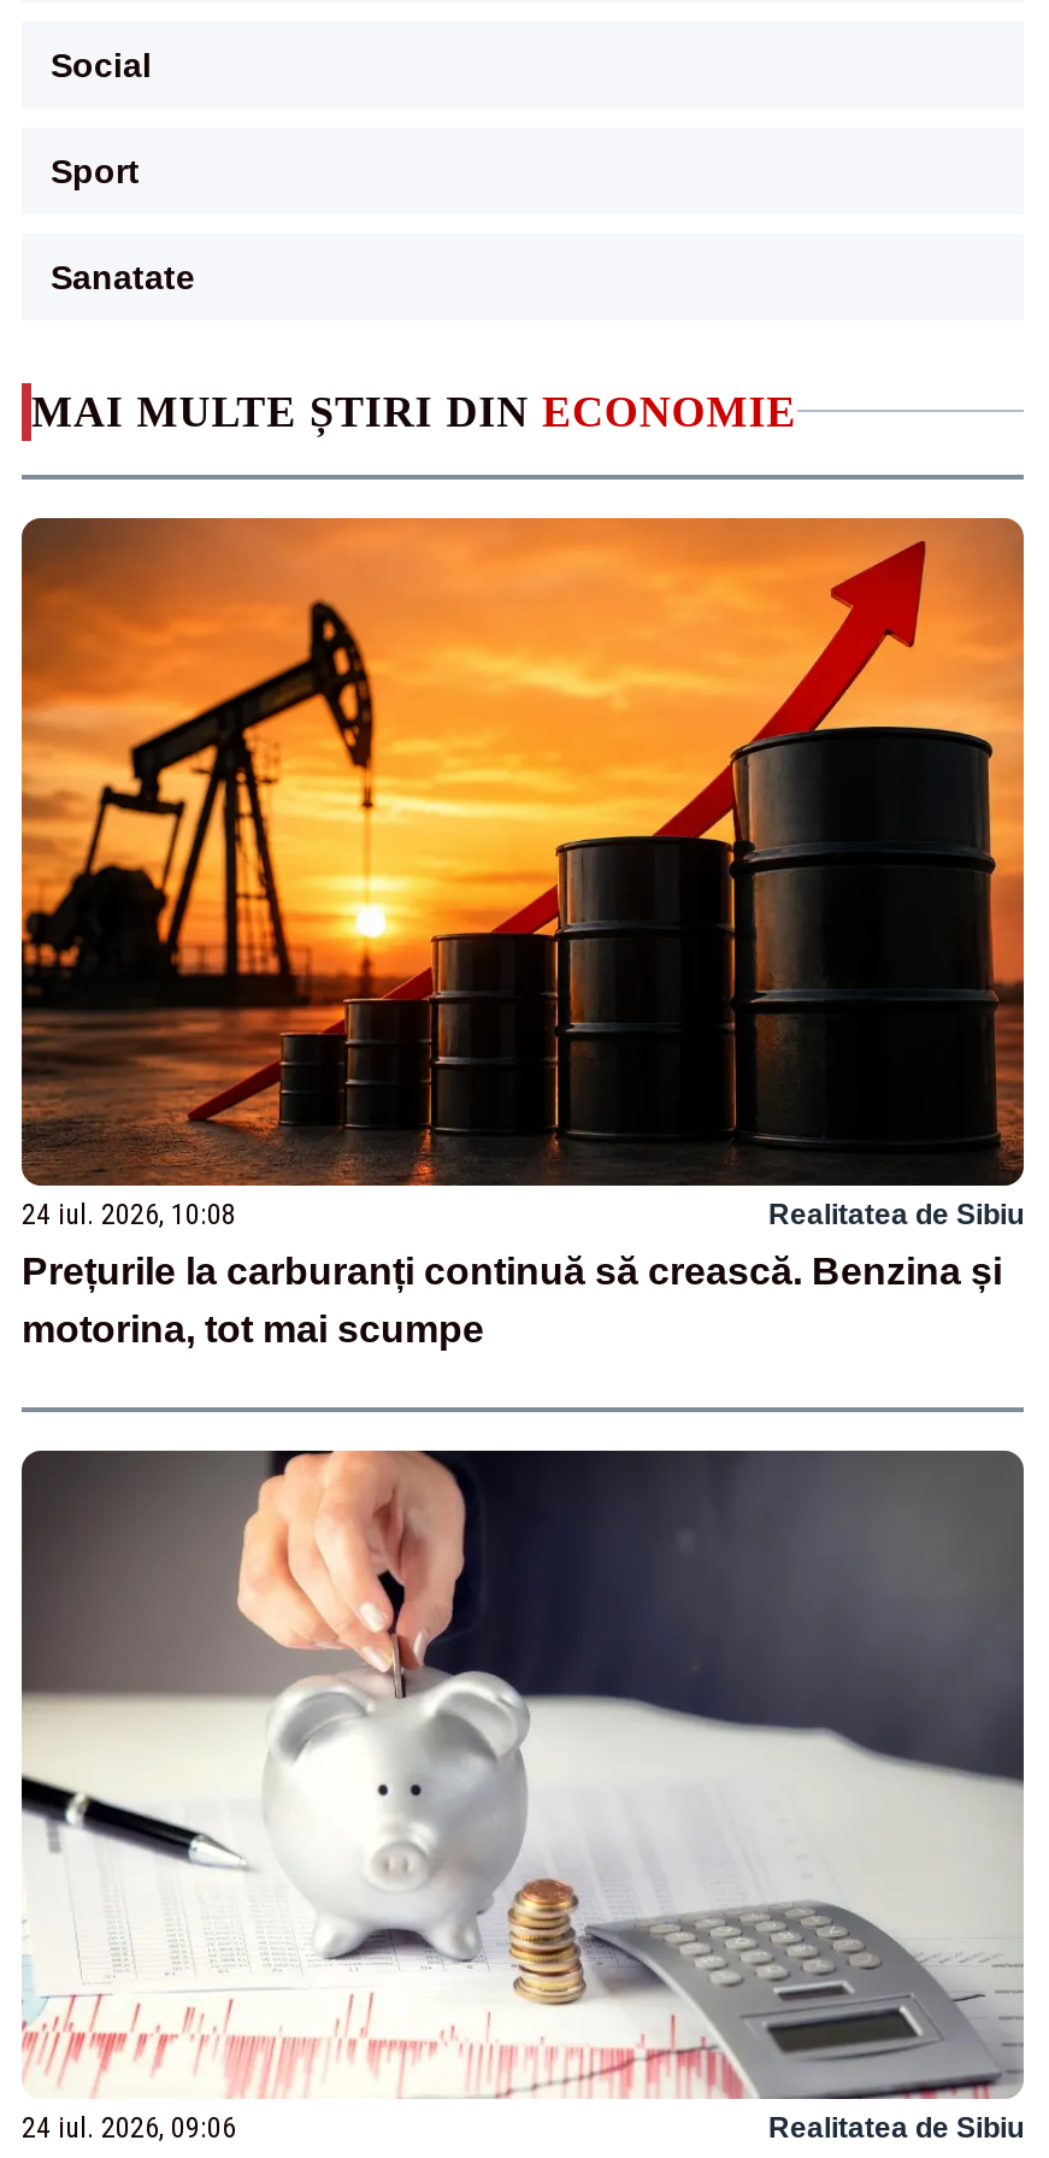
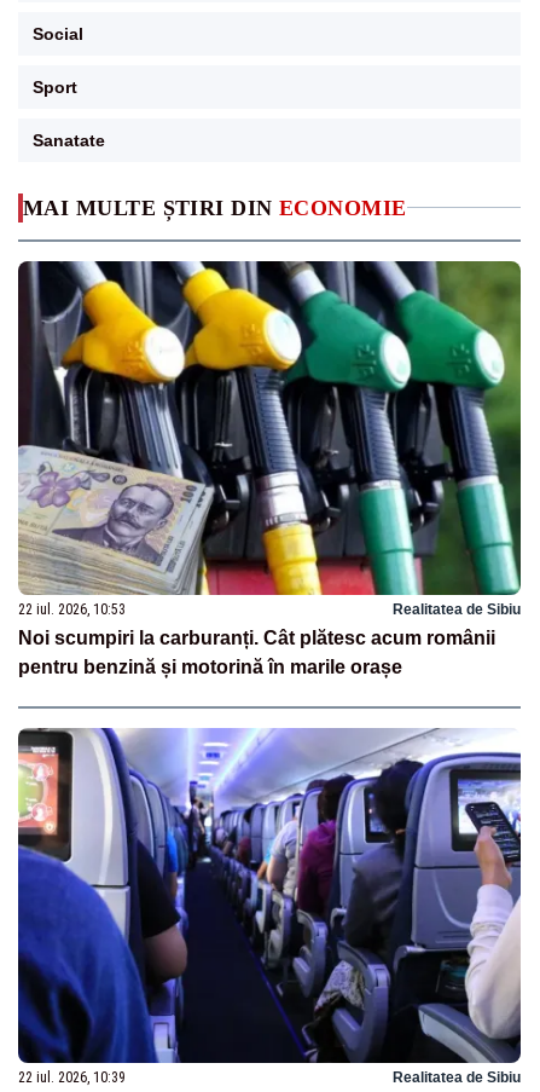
- [image]
- 24 iul. 2026, 10:08
+ [image]
+ 22 iul. 2026, 10:53

- Prețurile la carburanți continuă să crească. Benzina și
- motorina, tot mai scumpe
+ Noi scumpiri la carburanți. Cât plătesc acum românii
+ pentru benzină și motorină în marile orașe

- [image]
- 24 iul. 2026, 09:06
+ [image]
+ 22 iul. 2026, 10:39
